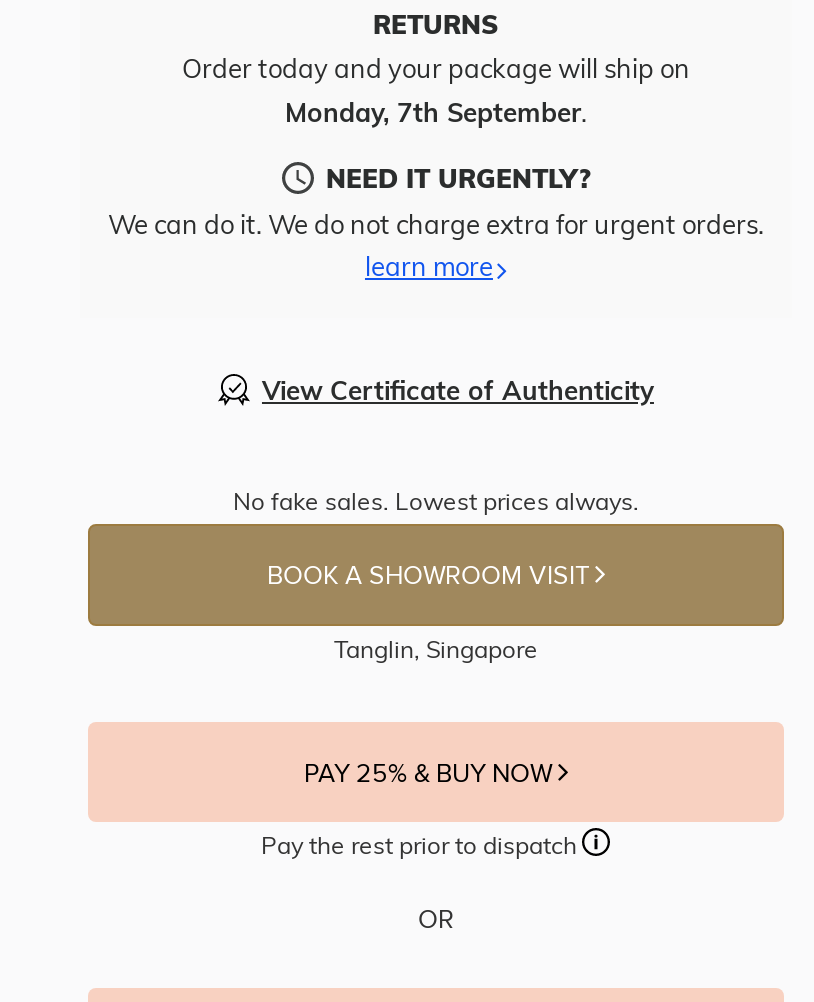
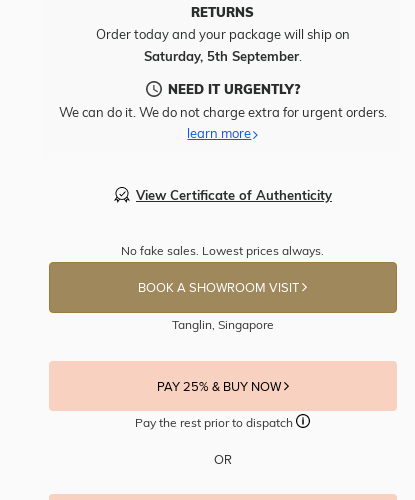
- Monday, 7th September.
+ Saturday, 5th September.
